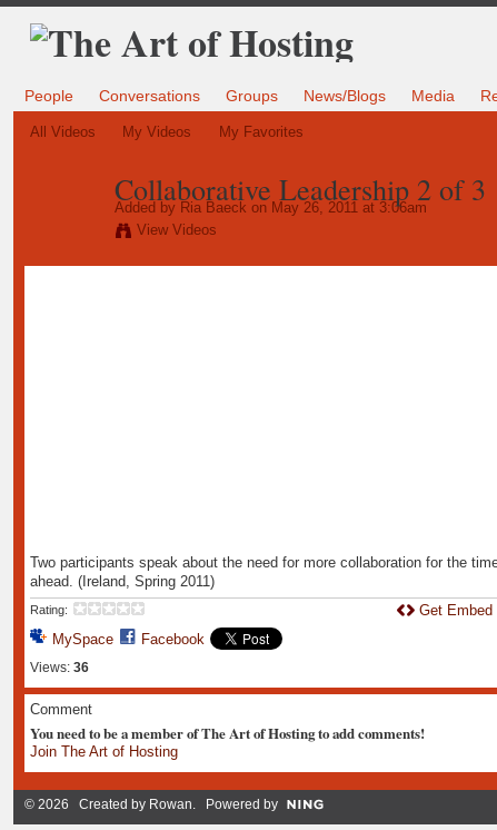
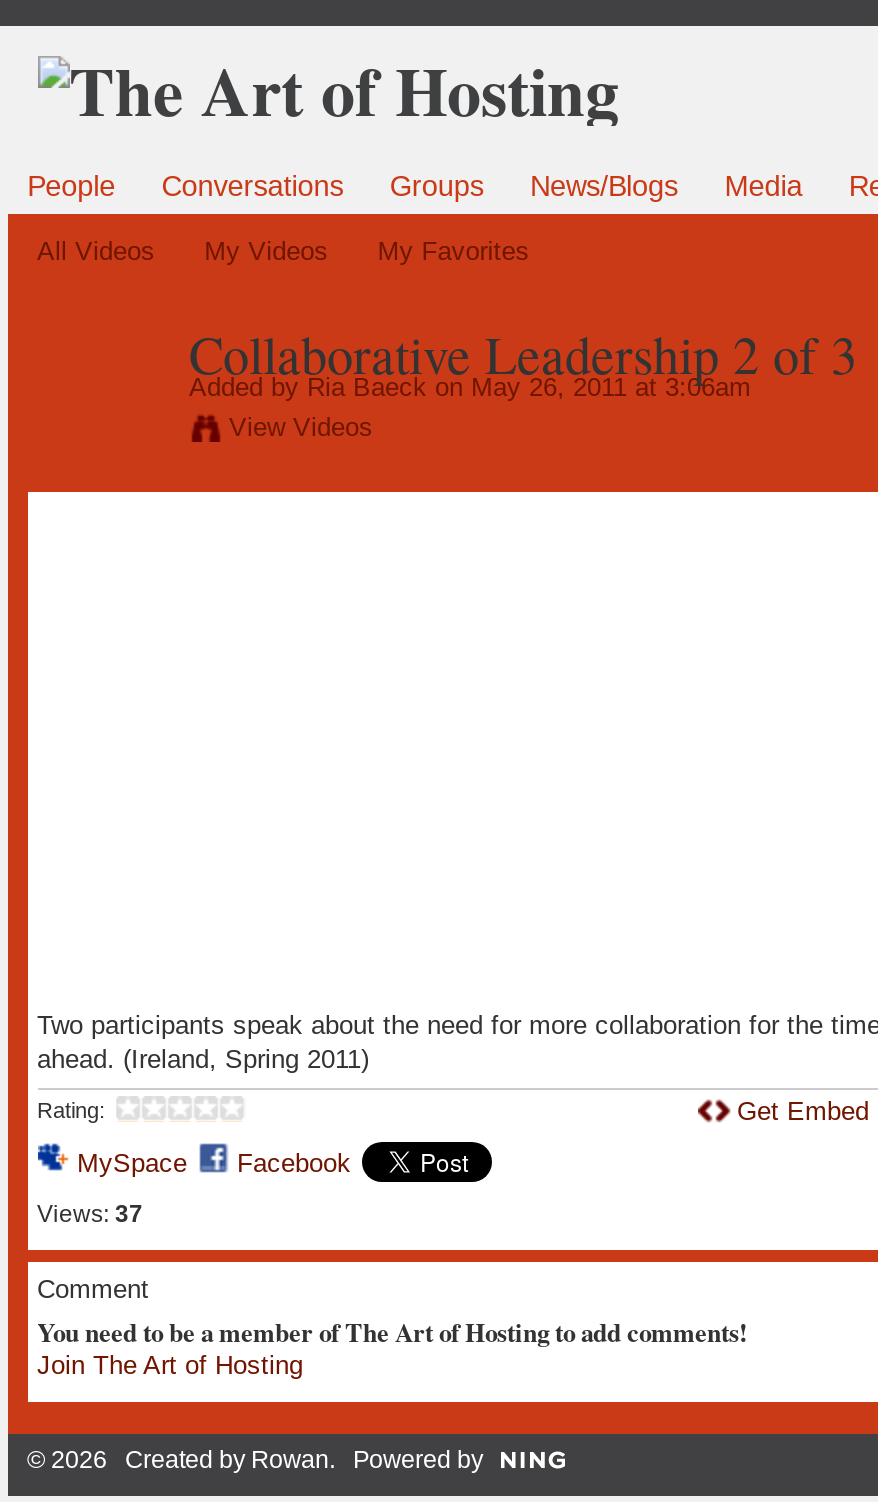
- Views: 36
+ Views: 37
